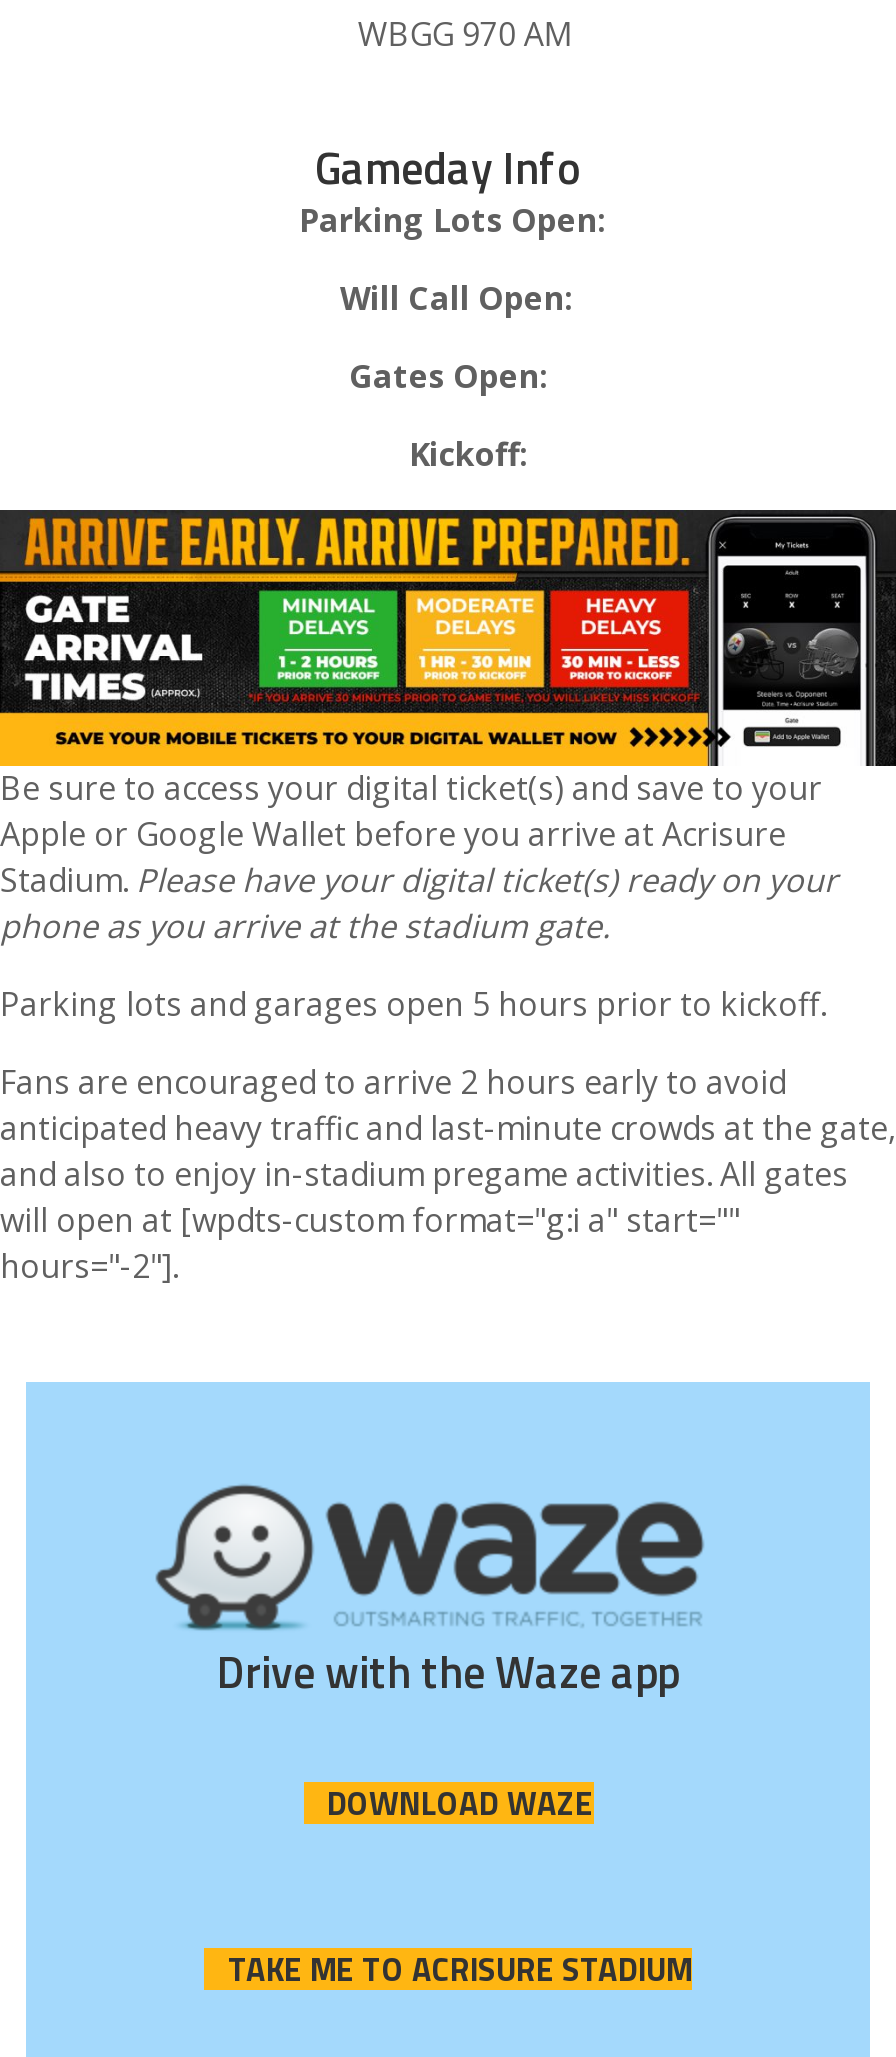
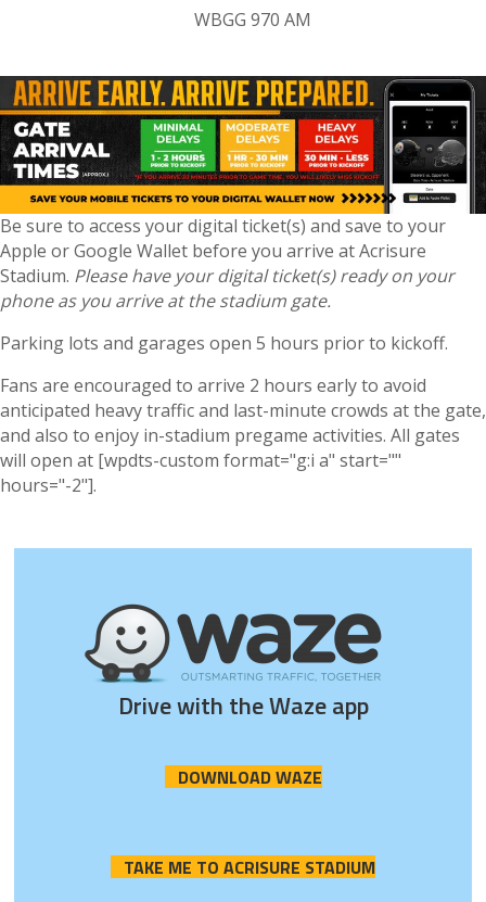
- Gameday Info
- Parking Lots Open:
- Will Call Open:
- Gates Open:
- Kickoff:
